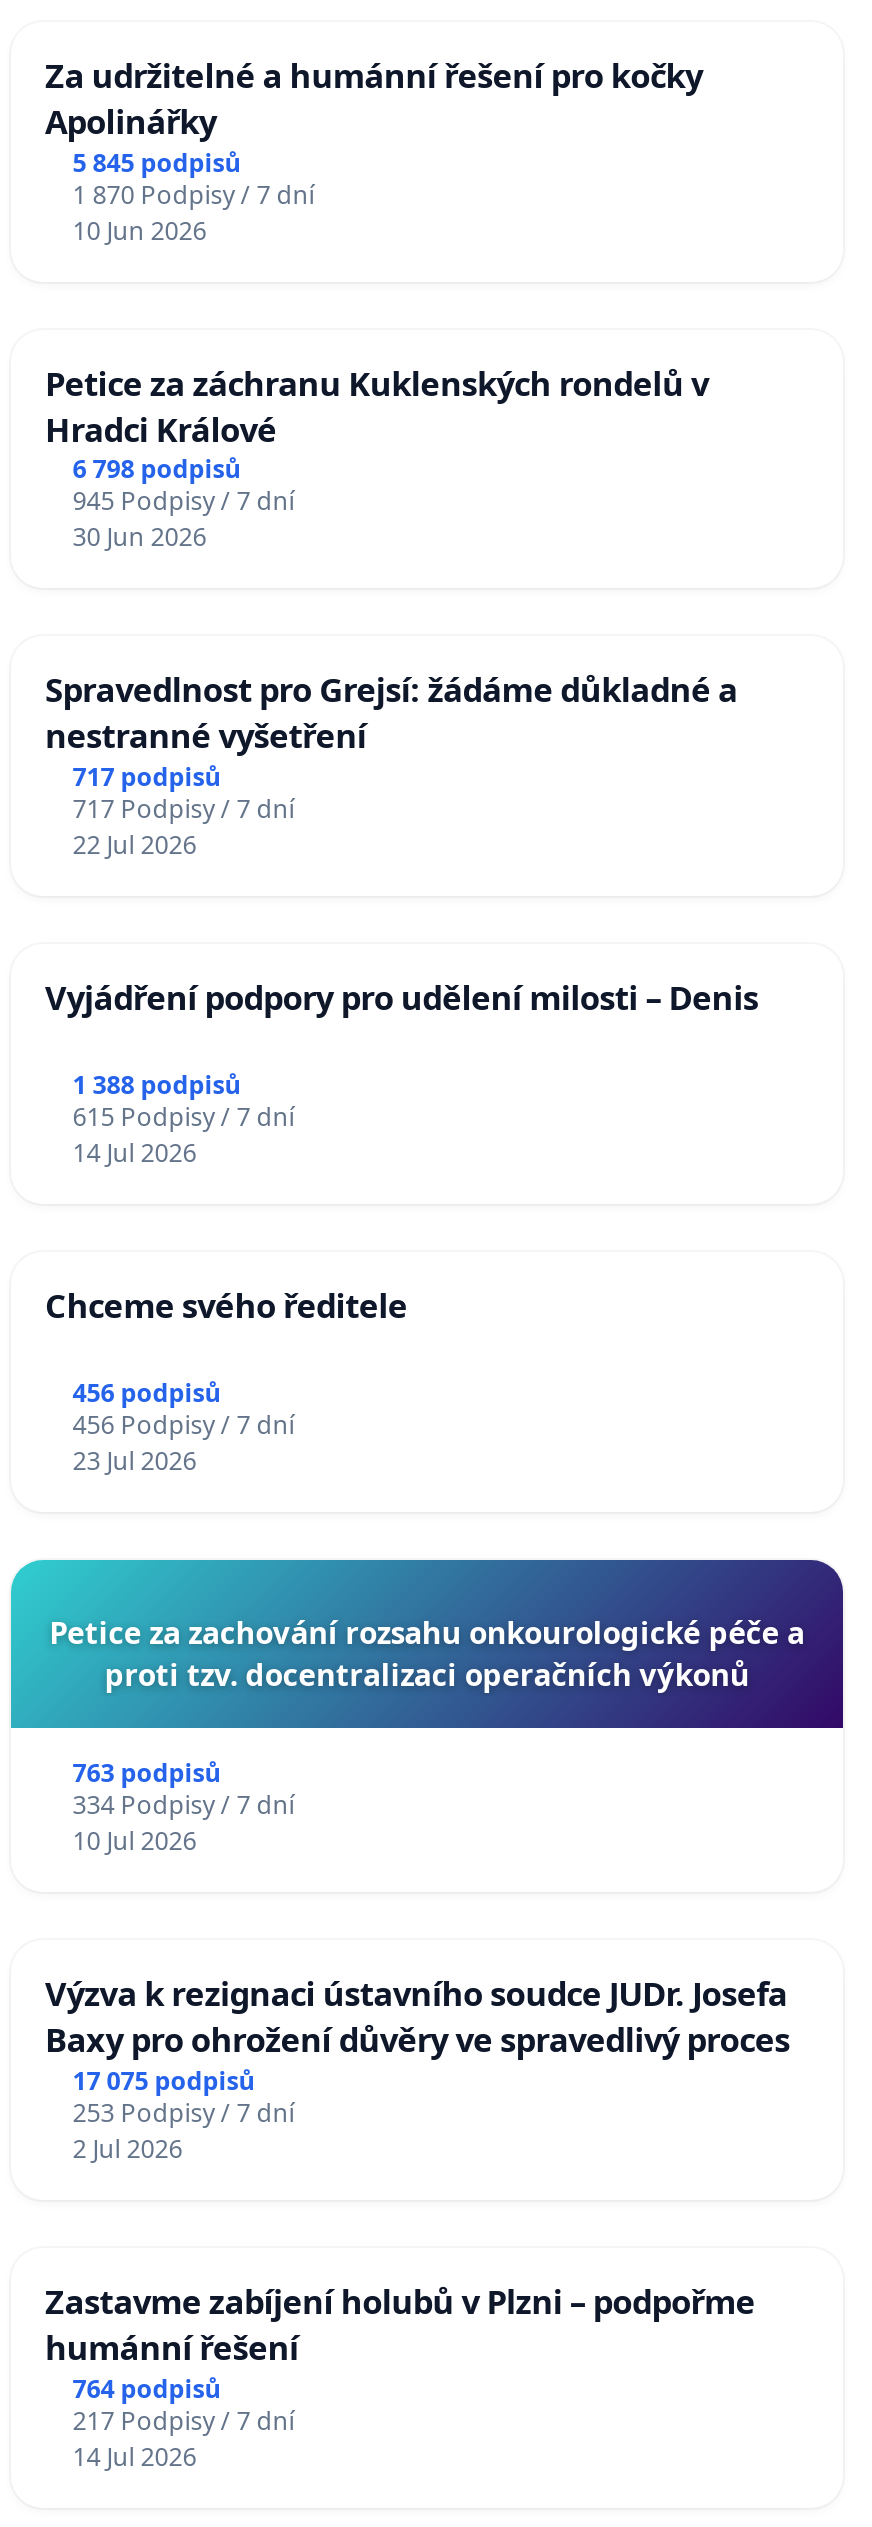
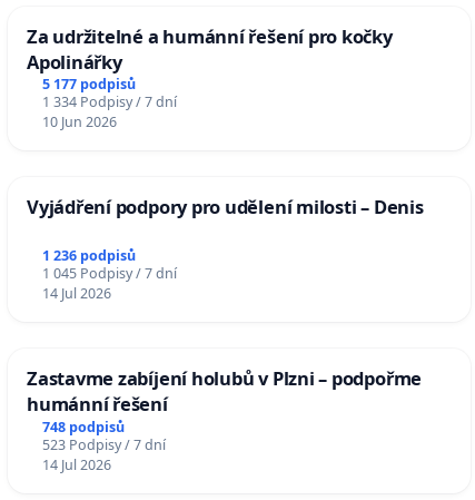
- 5 845 podpisů
+ 5 177 podpisů

- 1 870 Podpisy / 7 dní
+ 1 334 Podpisy / 7 dní

- Petice za záchranu Kuklenských rondelů v
- Hradci Králové
- 6 798 podpisů
- 945 Podpisy / 7 dní
- 30 Jun 2026
- Spravedlnost pro Grejsí: žádáme důkladné a
- nestranné vyšetření
- 717 podpisů
- 717 Podpisy / 7 dní
- 22 Jul 2026

- 1 388 podpisů
+ 1 236 podpisů

- 615 Podpisy / 7 dní
+ 1 045 Podpisy / 7 dní

- Chceme svého ředitele
- 456 podpisů
- 456 Podpisy / 7 dní
- 23 Jul 2026

- [image]
- Petice za zachování rozsahu onkourologické péče a
- proti tzv. docentralizaci operačních výkonů
- 763 podpisů
- 334 Podpisy / 7 dní
- 10 Jul 2026
- Výzva k rezignaci ústavního soudce JUDr. Josefa
- Baxy pro ohrožení důvěry ve spravedlivý proces
- 17 075 podpisů
- 253 Podpisy / 7 dní
- 2 Jul 2026

- 764 podpisů
+ 748 podpisů

- 217 Podpisy / 7 dní
+ 523 Podpisy / 7 dní
